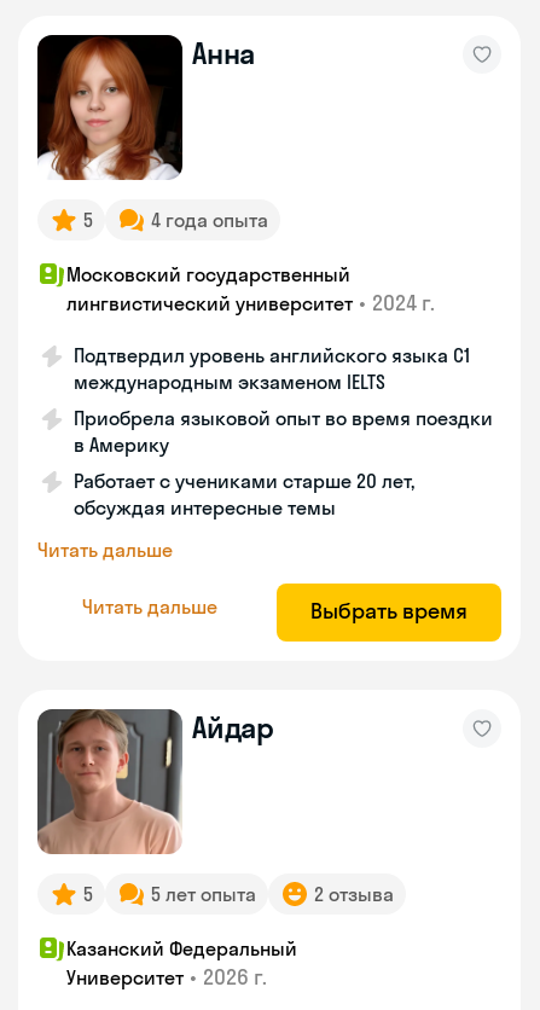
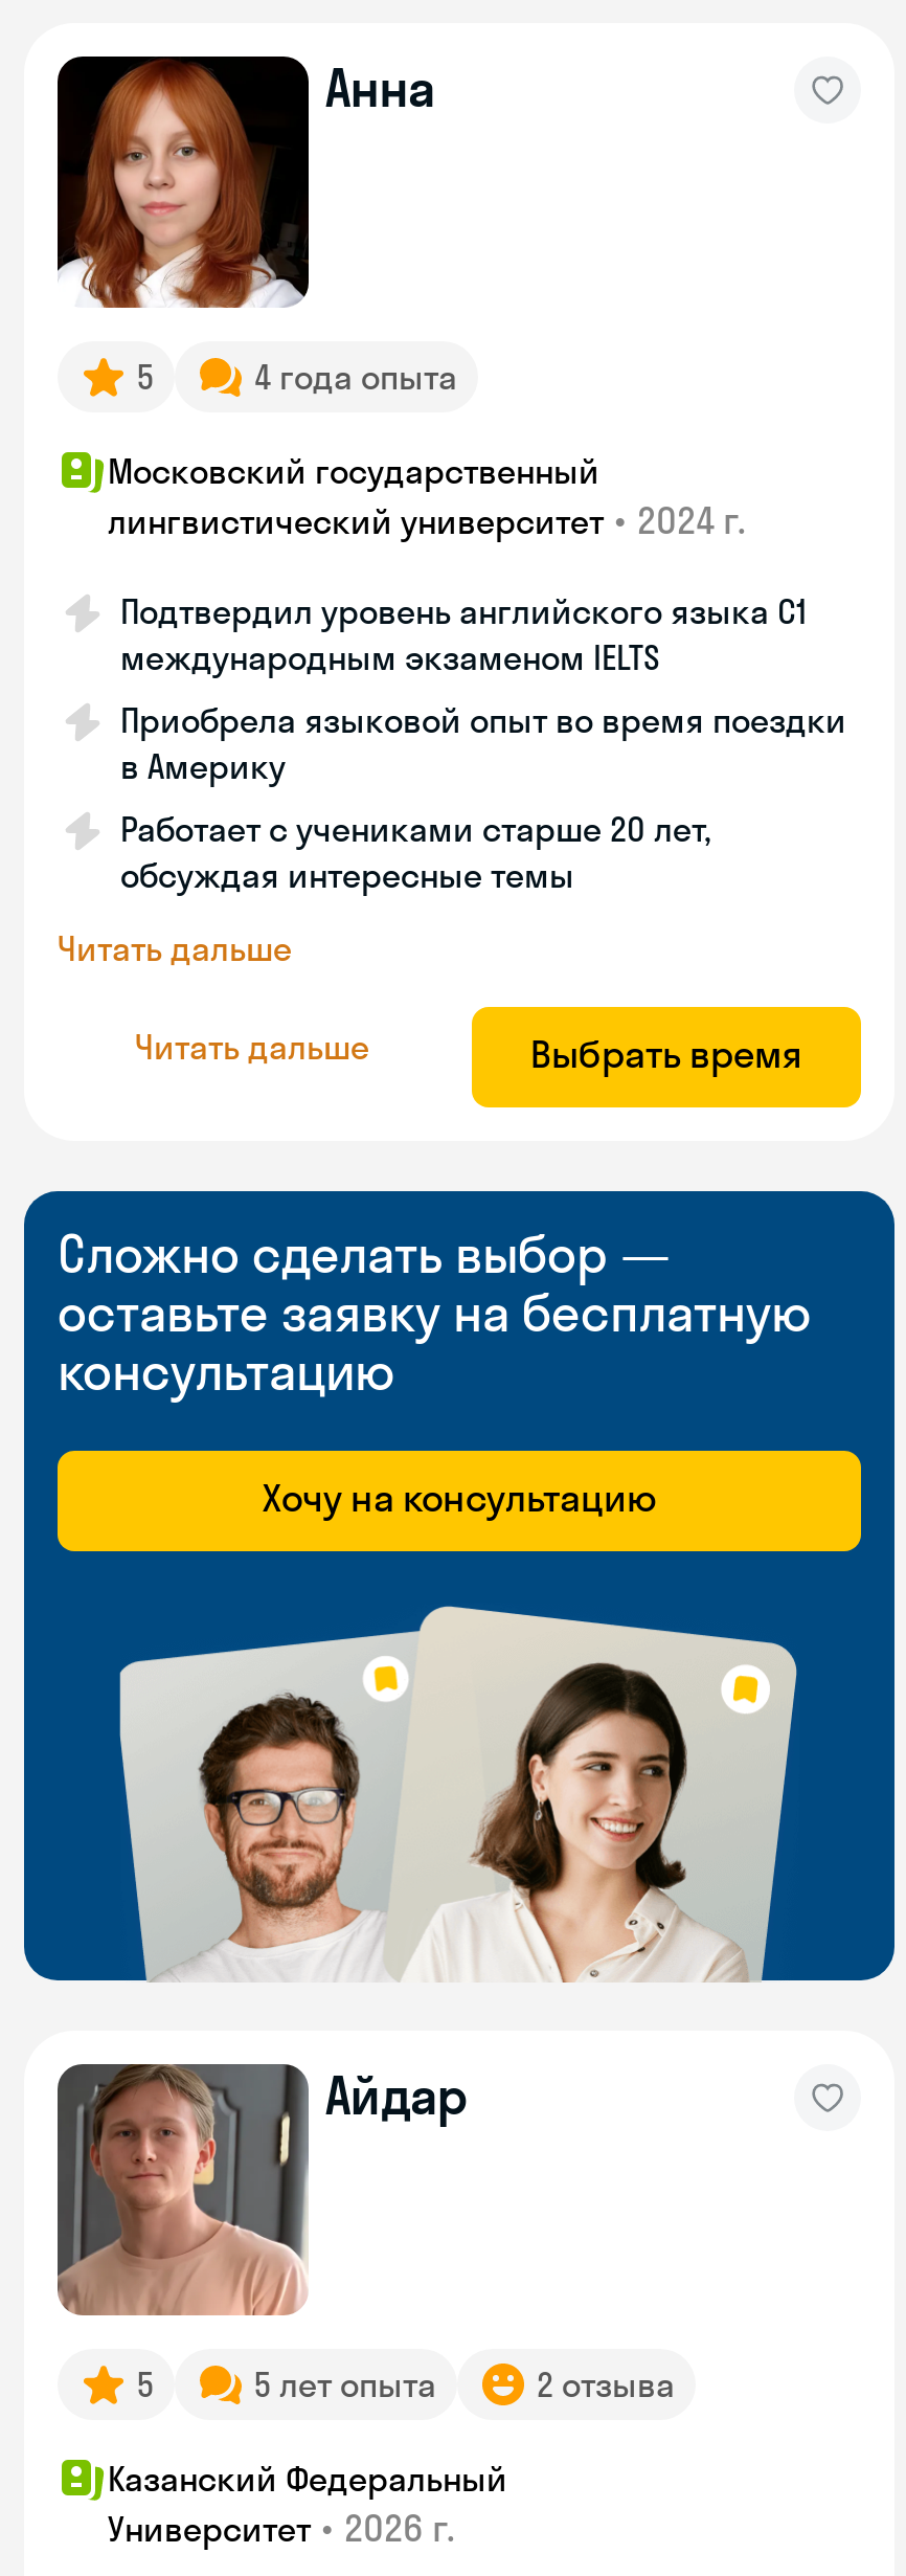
+ [image]
+ Сложно сделать выбор —
+ оставьте заявку на бесплатную
+ консультацию
+ Хочу на консультацию
